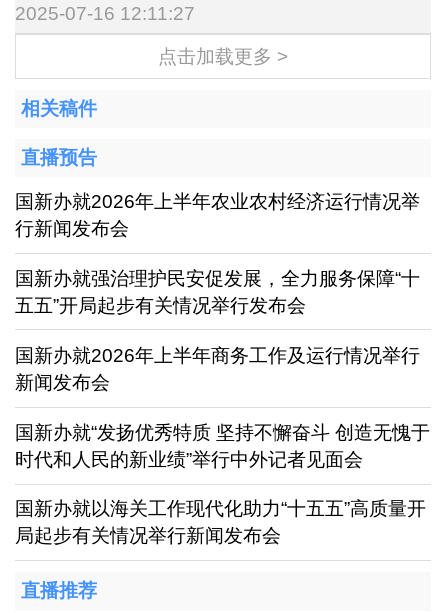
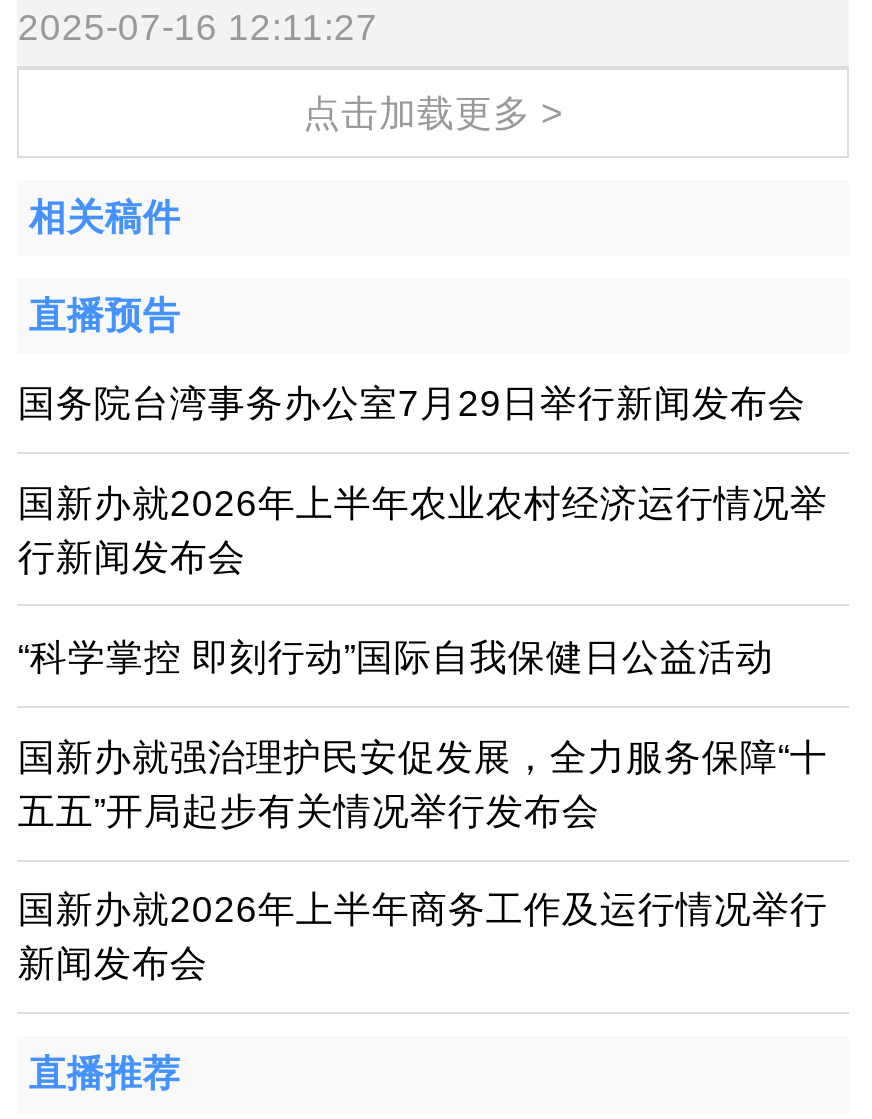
+ 国务院台湾事务办公室7月29日举行新闻发布会

moved down: 国新办就2026年上半年农业农村经济运行情况举 | 行新闻发布会

+ “科学掌控 即刻行动”国际自我保健日公益活动

moved down: 国新办就强治理护民安促发展，全力服务保障“十 | 五五”开局起步有关情况举行发布会 | 国新办就2026年上半年商务工作及运行情况举行 | 新闻发布会

- 国新办就“发扬优秀特质 坚持不懈奋斗 创造无愧于
- 时代和人民的新业绩”举行中外记者见面会
- 国新办就以海关工作现代化助力“十五五”高质量开
- 局起步有关情况举行新闻发布会
